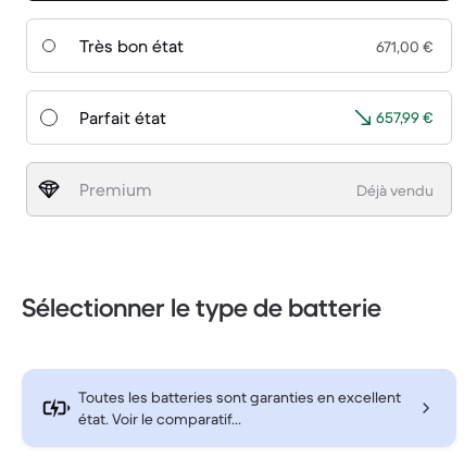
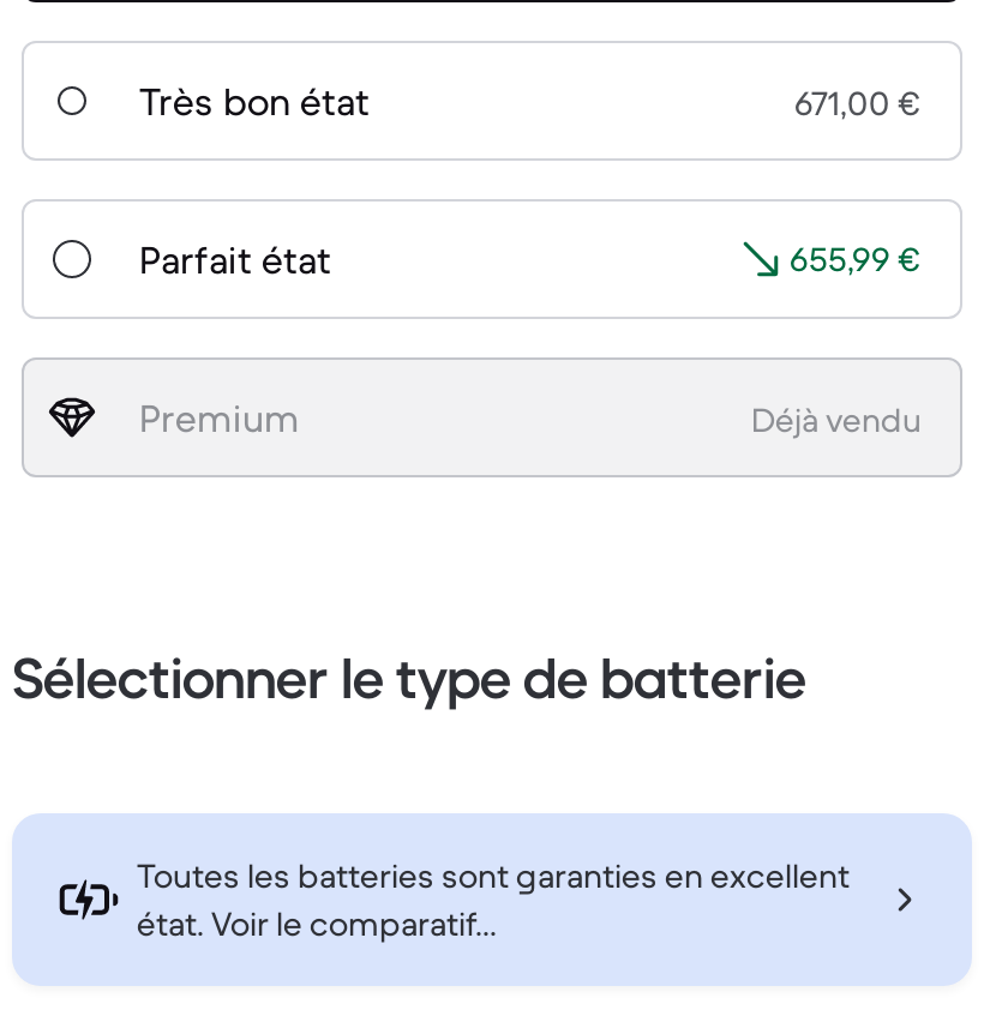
- 657,99 €
+ 655,99 €
